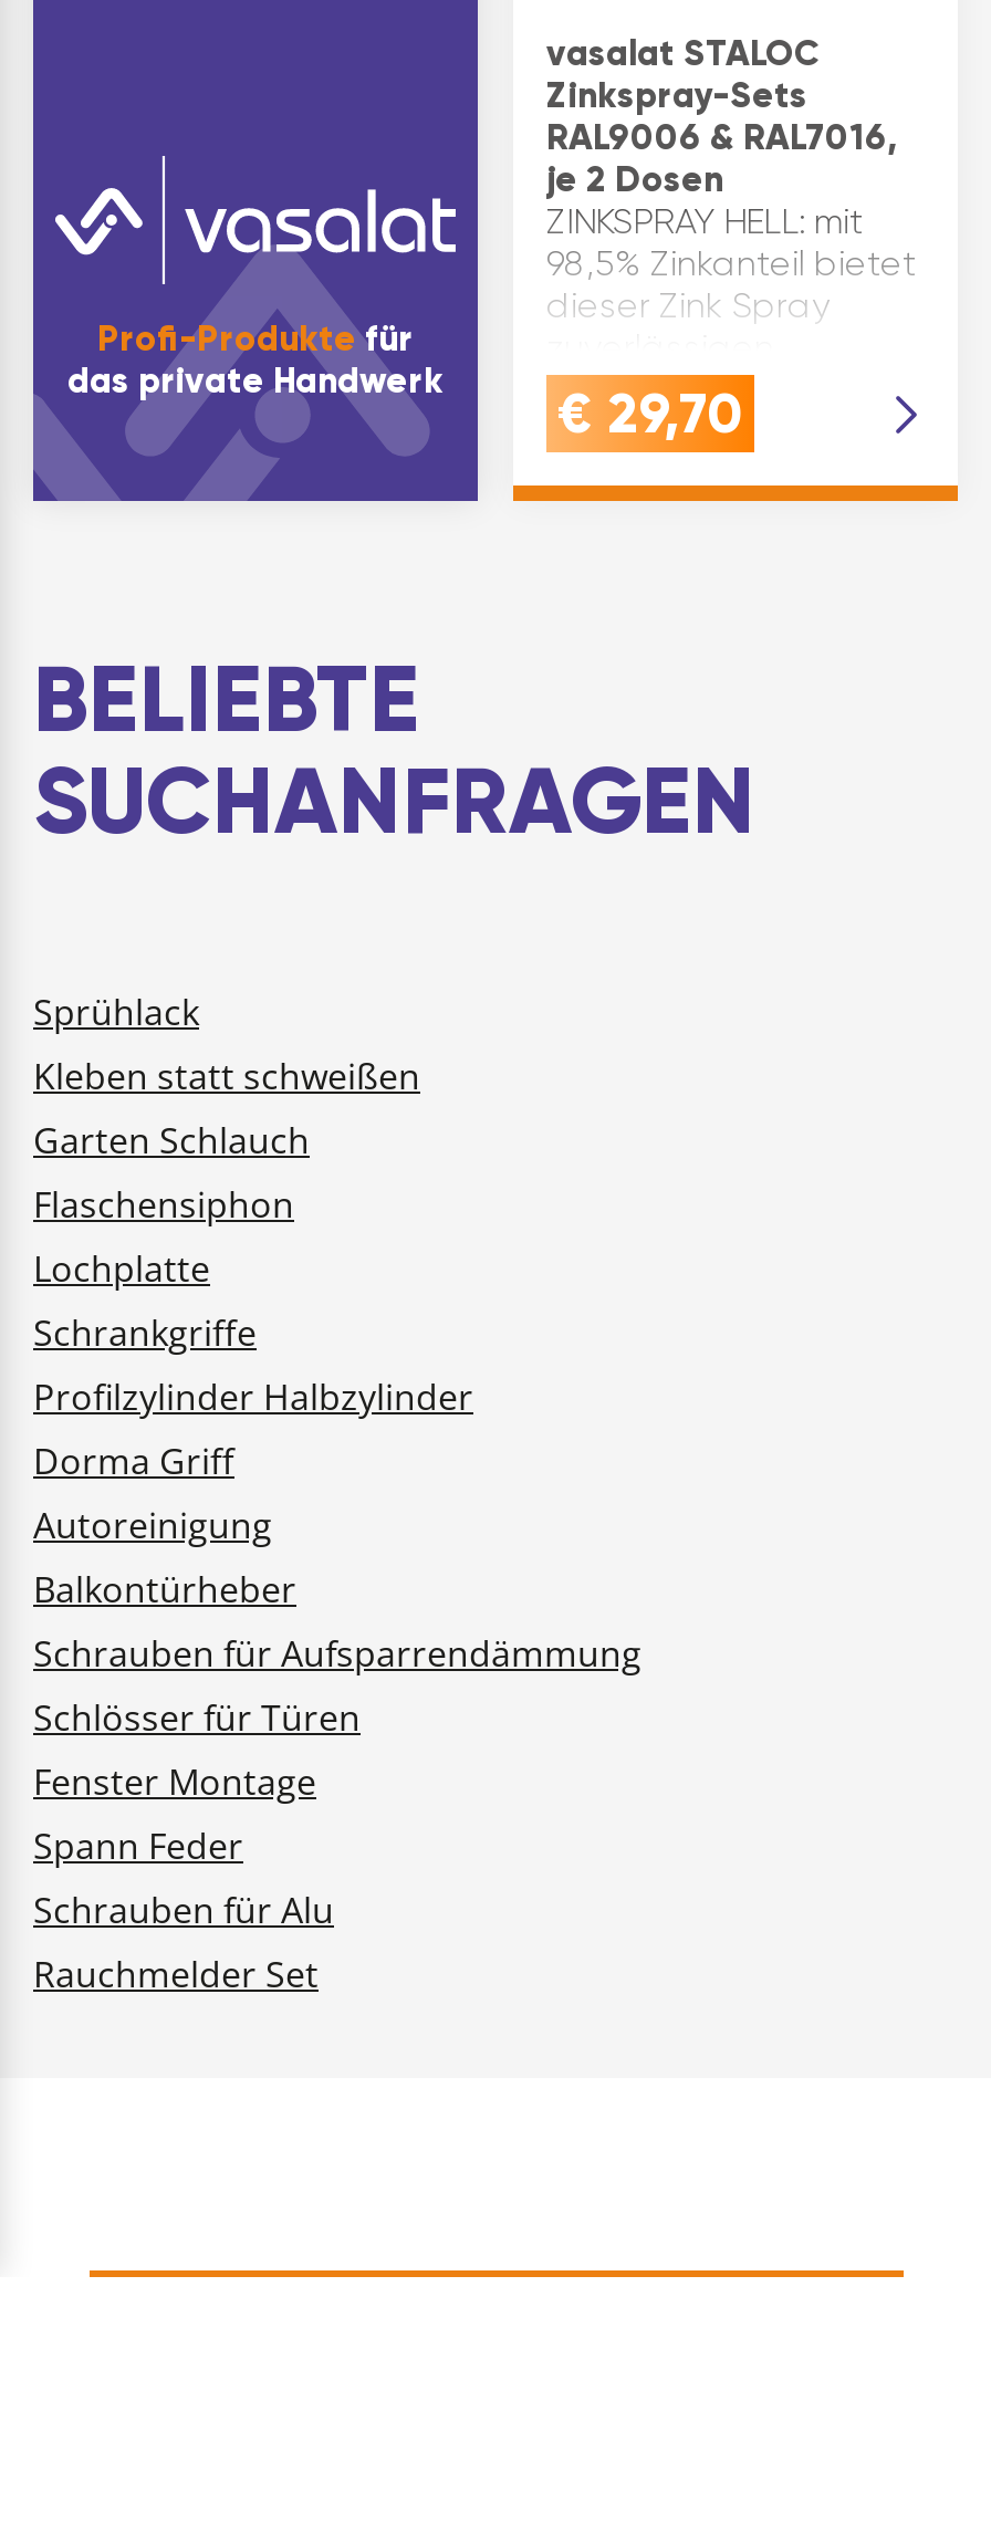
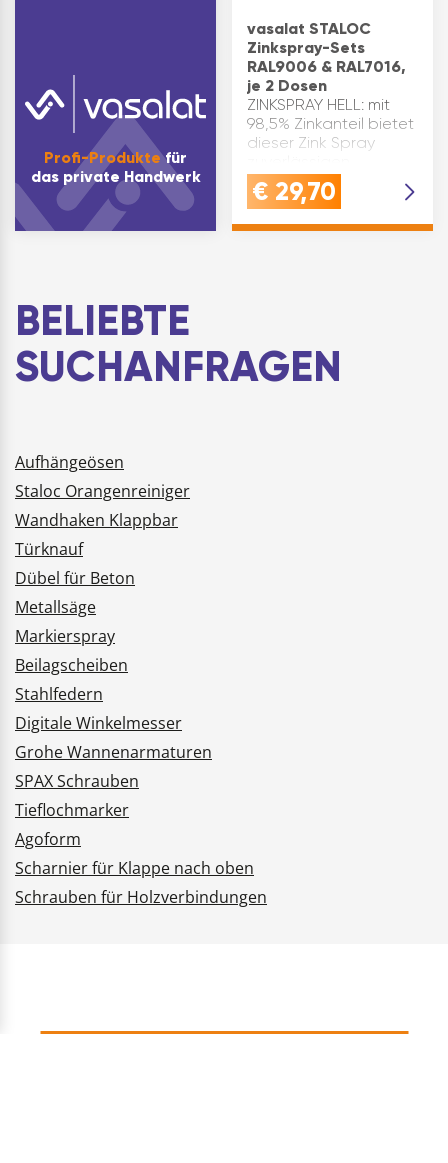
- Sprühlack
- Kleben statt schweißen
- Garten Schlauch
- Flaschensiphon
- Lochplatte
- Schrankgriffe
- Profilzylinder Halbzylinder
- Dorma Griff
- Autoreinigung
- Balkontürheber
- Schrauben für Aufsparrendämmung
- Schlösser für Türen
- Fenster Montage
- Spann Feder
- Schrauben für Alu
- Rauchmelder Set
+ Aufhängeösen
+ Staloc Orangenreiniger
+ Wandhaken Klappbar
+ Türknauf
+ Dübel für Beton
+ Metallsäge
+ Markierspray
+ Beilagscheiben
+ Stahlfedern
+ Digitale Winkelmesser
+ Grohe Wannenarmaturen
+ SPAX Schrauben
+ Tieflochmarker
+ Agoform
+ Scharnier für Klappe nach oben
+ Schrauben für Holzverbindungen
